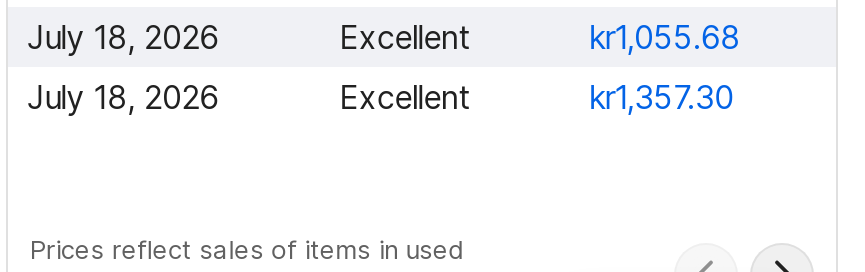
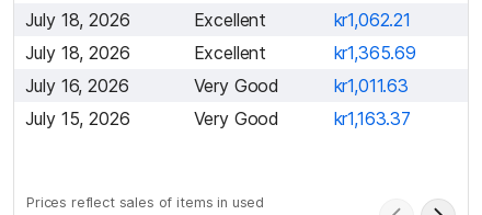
- kr1,055.68
+ kr1,062.21

- kr1,357.30
+ kr1,365.69
+ July 16, 2026
+ Very Good
+ kr1,011.63
+ July 15, 2026
+ Very Good
+ kr1,163.37
